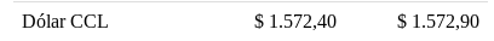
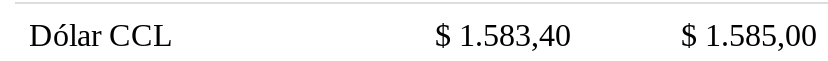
- $ 1.572,40
+ $ 1.583,40

- $ 1.572,90
+ $ 1.585,00
